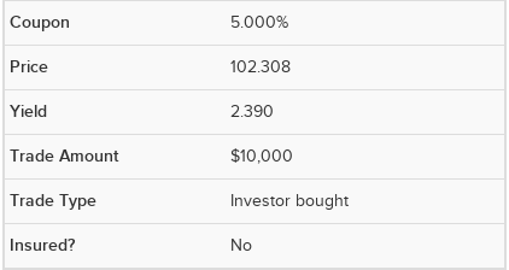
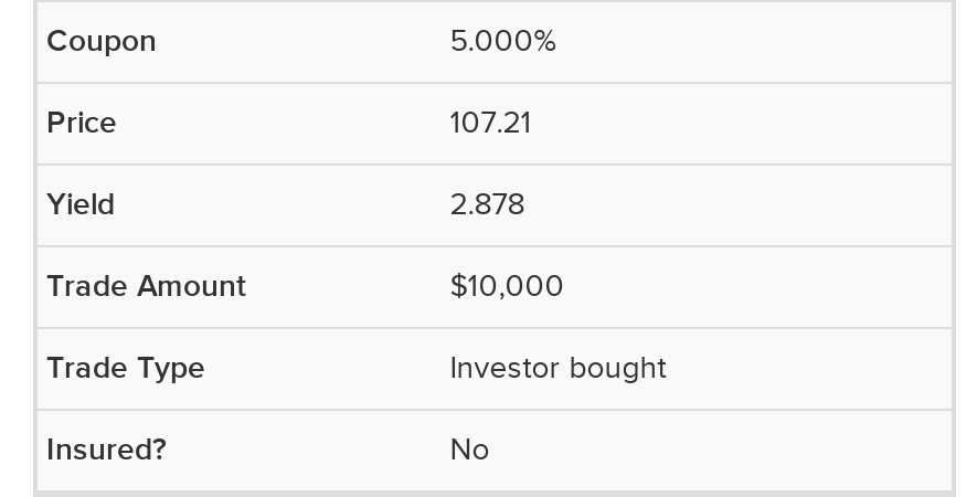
- 102.308
+ 107.21

- 2.390
+ 2.878
